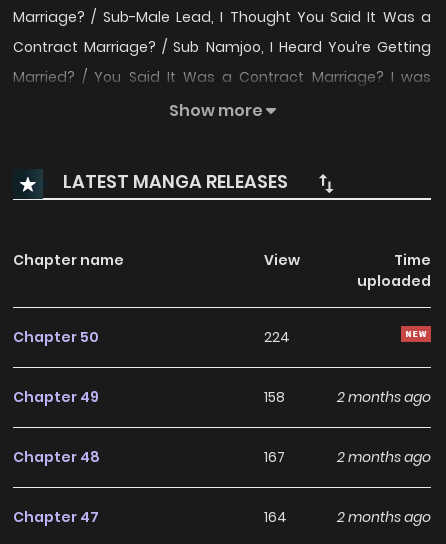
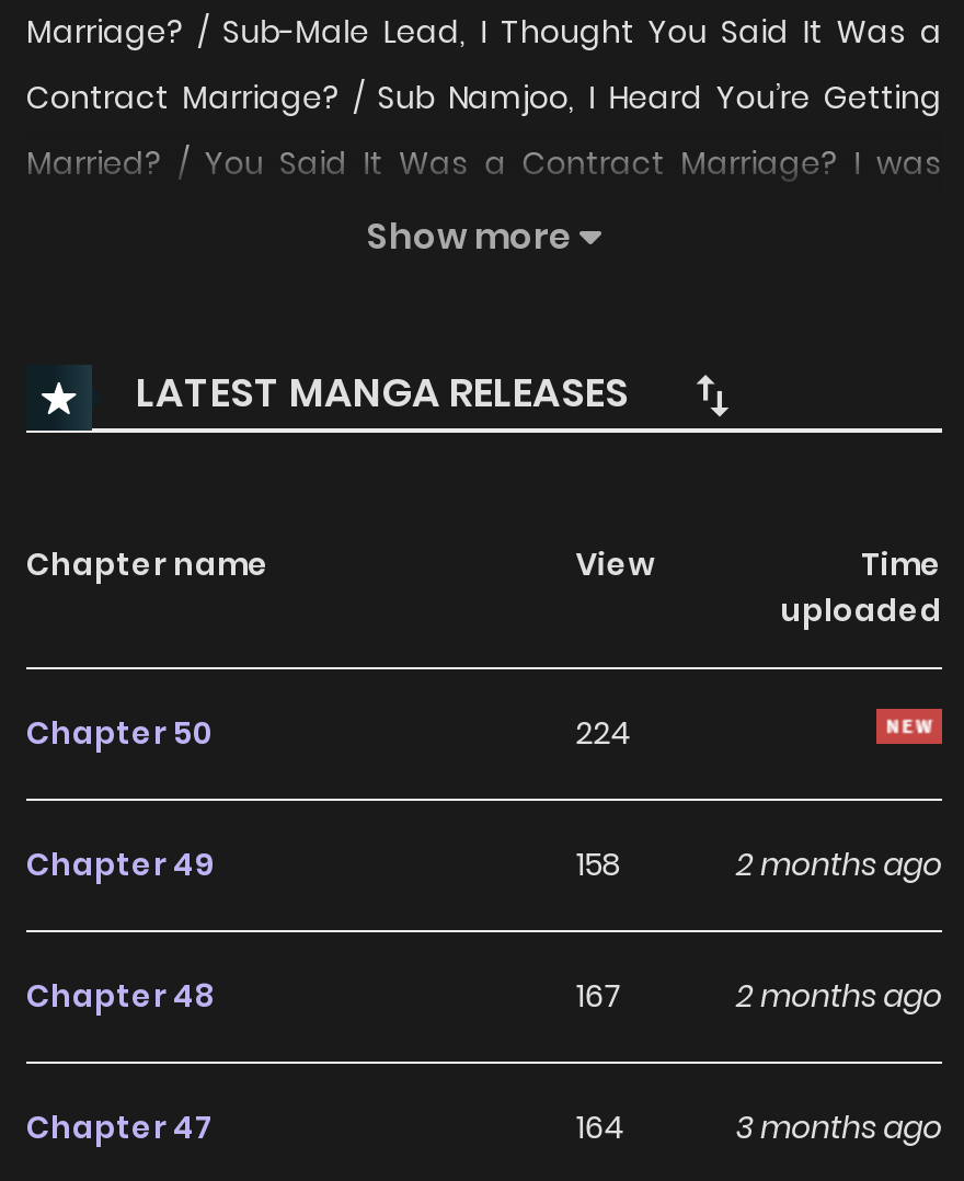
- 2 months ago
+ 3 months ago
